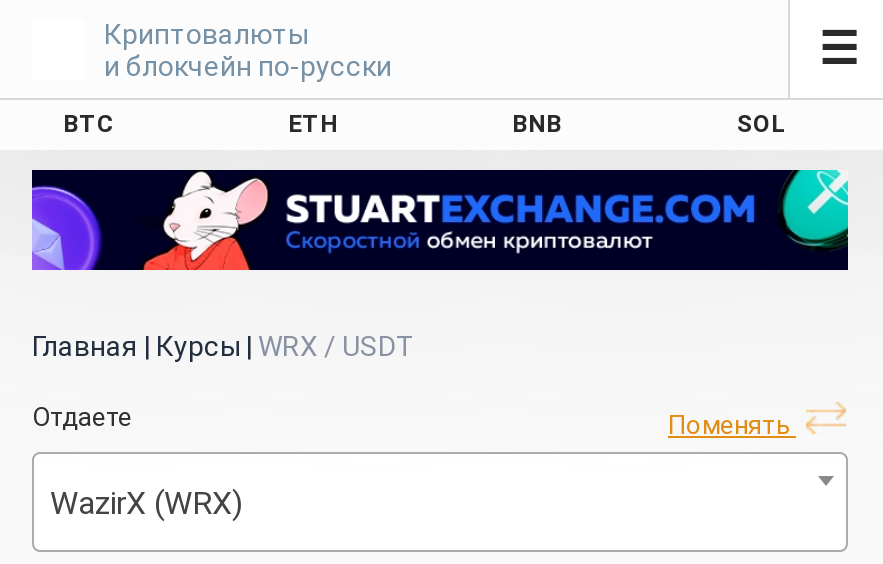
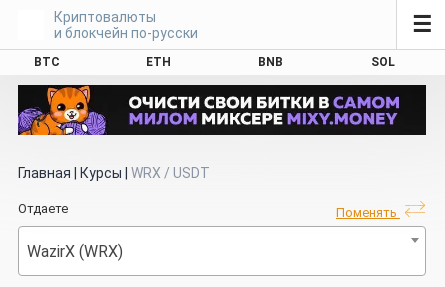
- [image]
+ [image]
